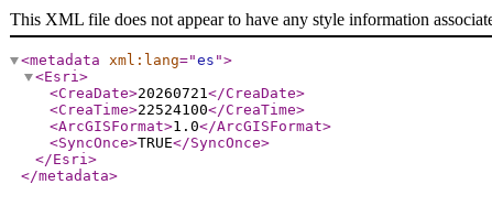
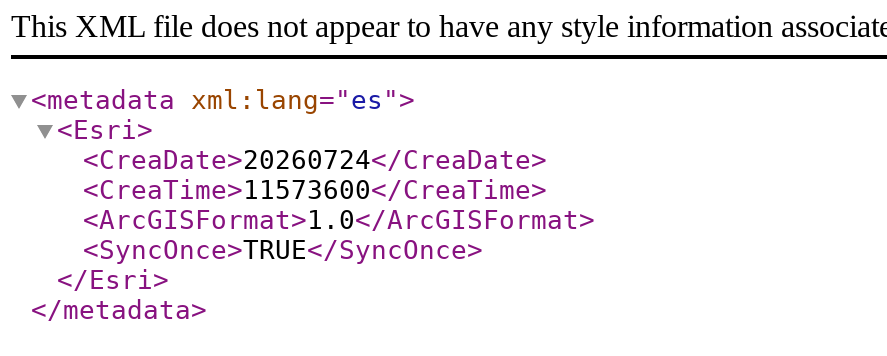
- <CreaDate>20260721</CreaDate>
+ <CreaDate>20260724</CreaDate>

- <CreaTime>22524100</CreaTime>
+ <CreaTime>11573600</CreaTime>
